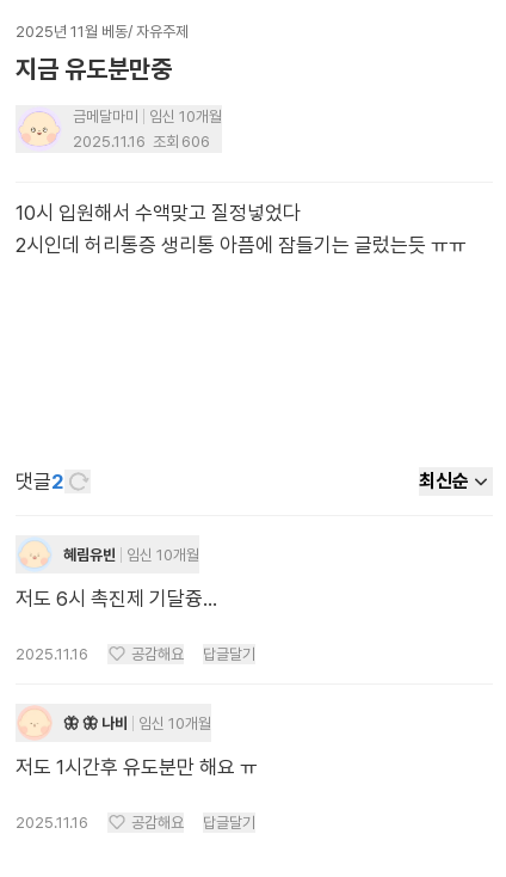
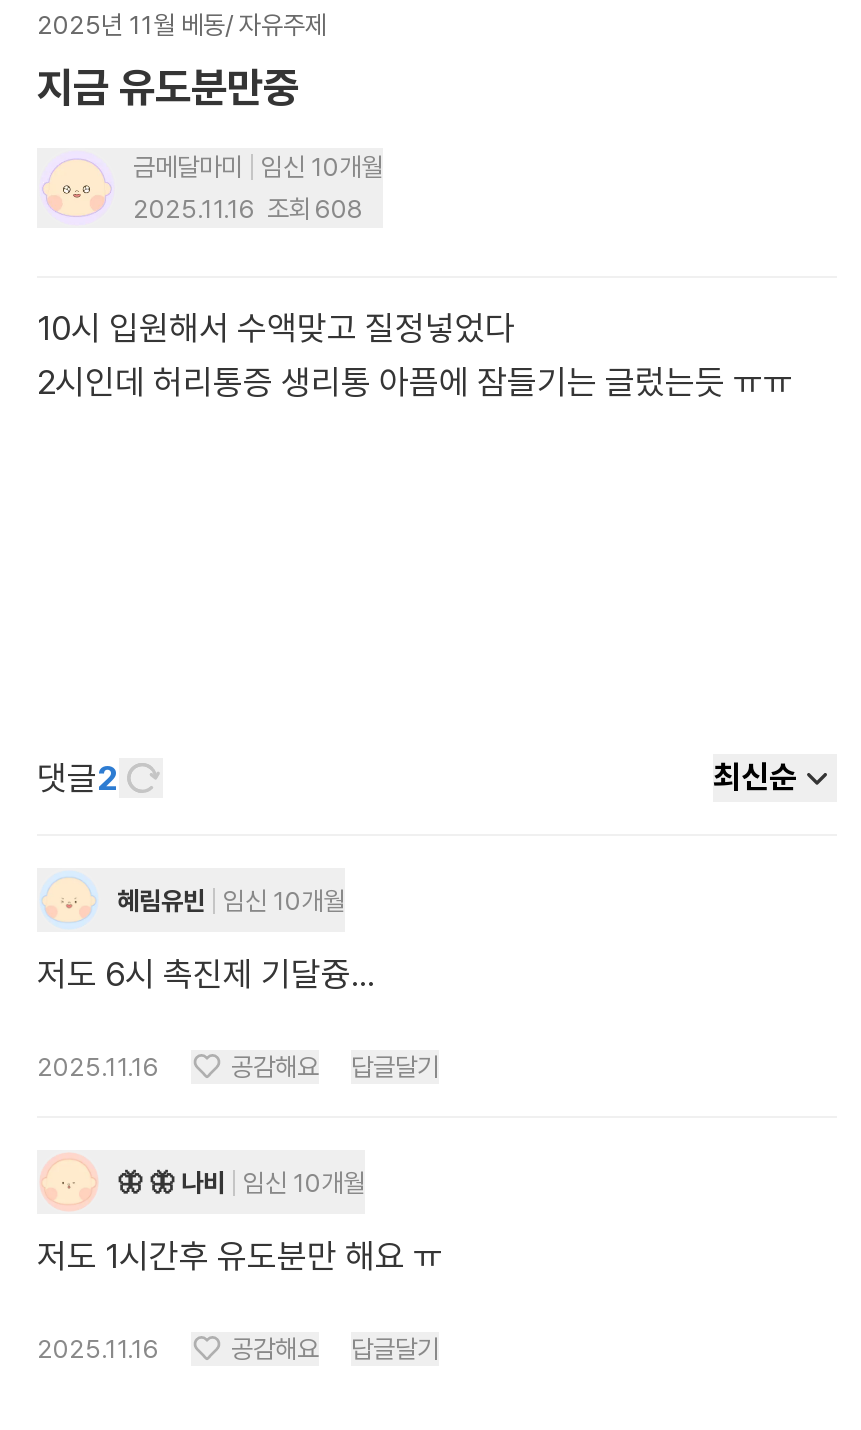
- 2025.11.16 조회 606
+ 2025.11.16 조회 608
